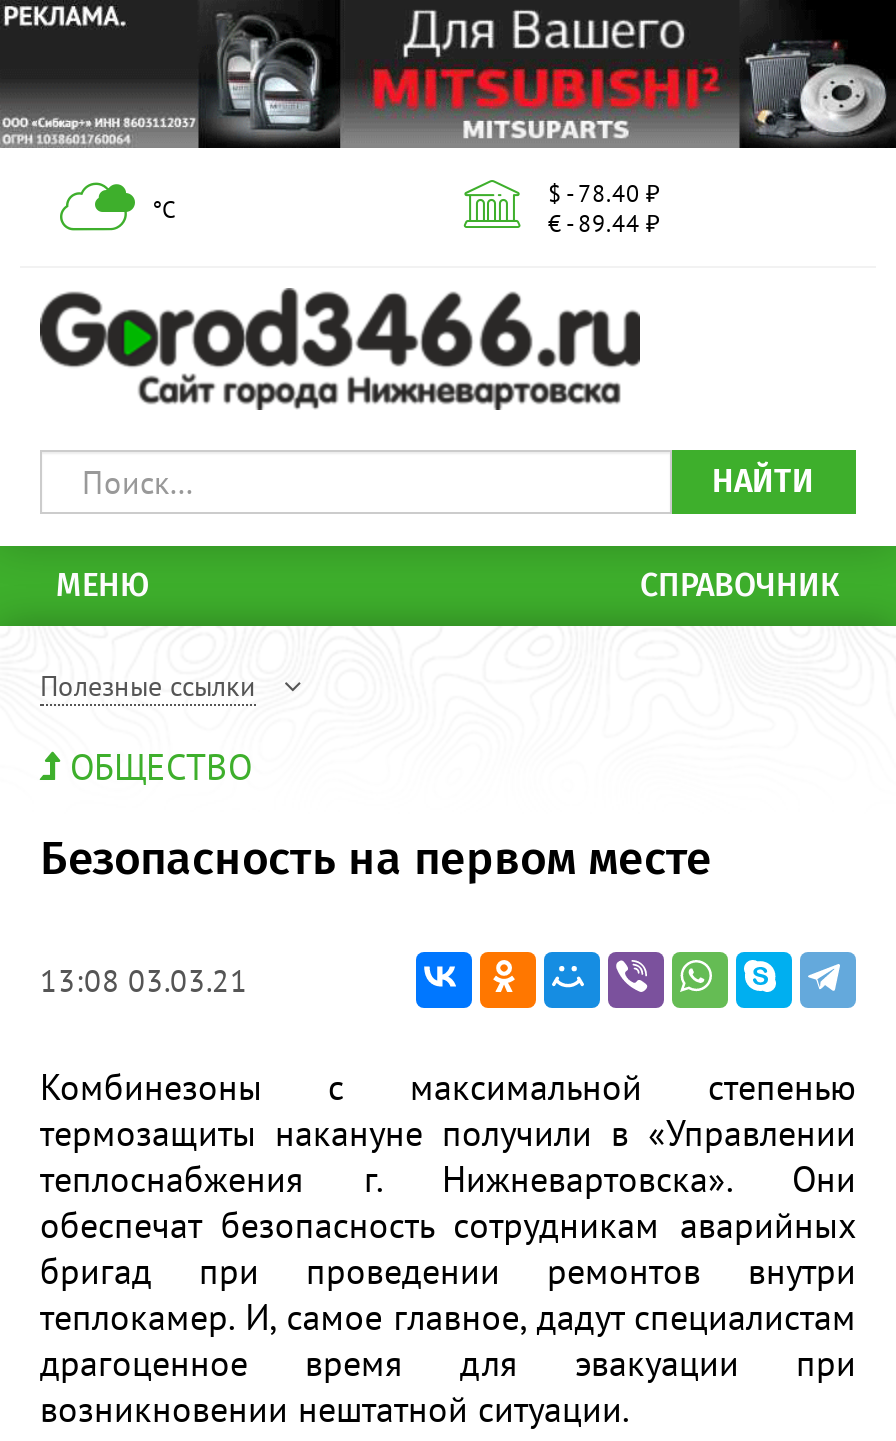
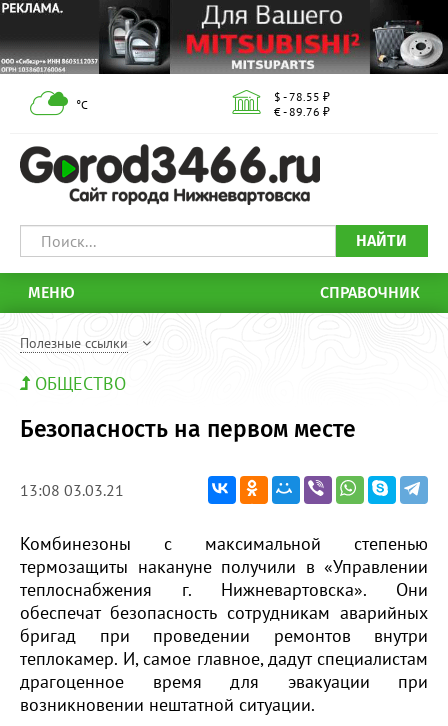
- $ - 78.40 ₽
+ $ - 78.55 ₽

- € - 89.44 ₽
+ € - 89.76 ₽
